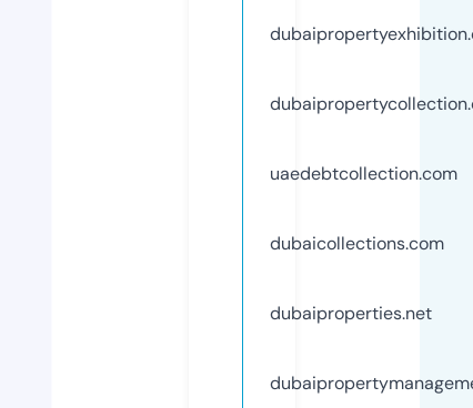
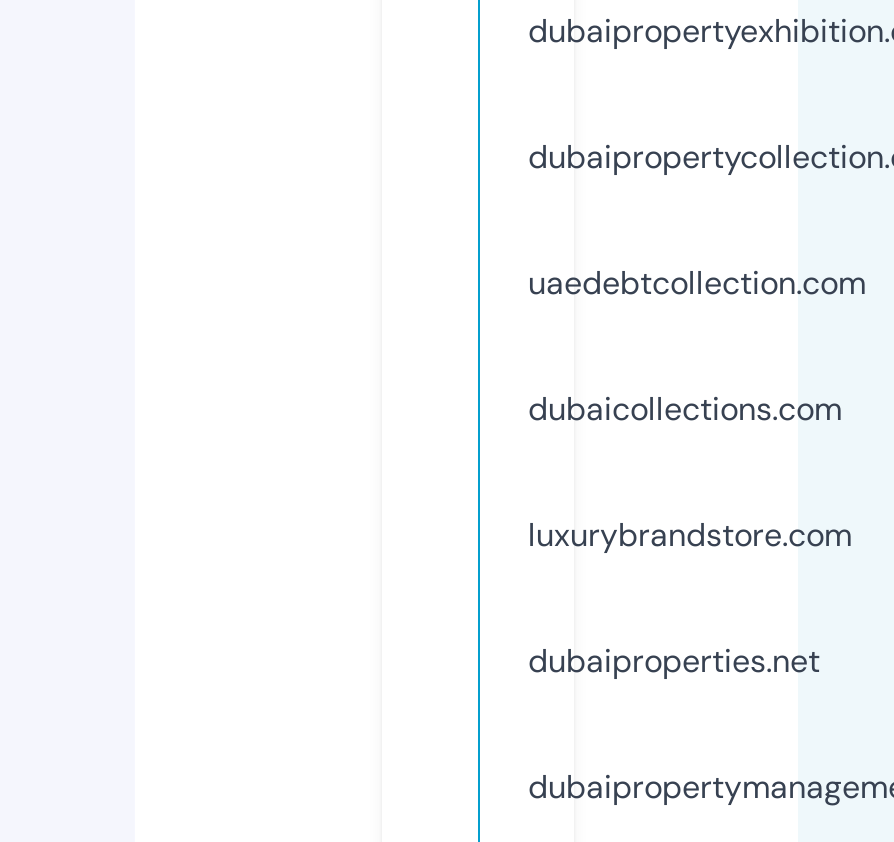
+ luxurybrandstore.com
